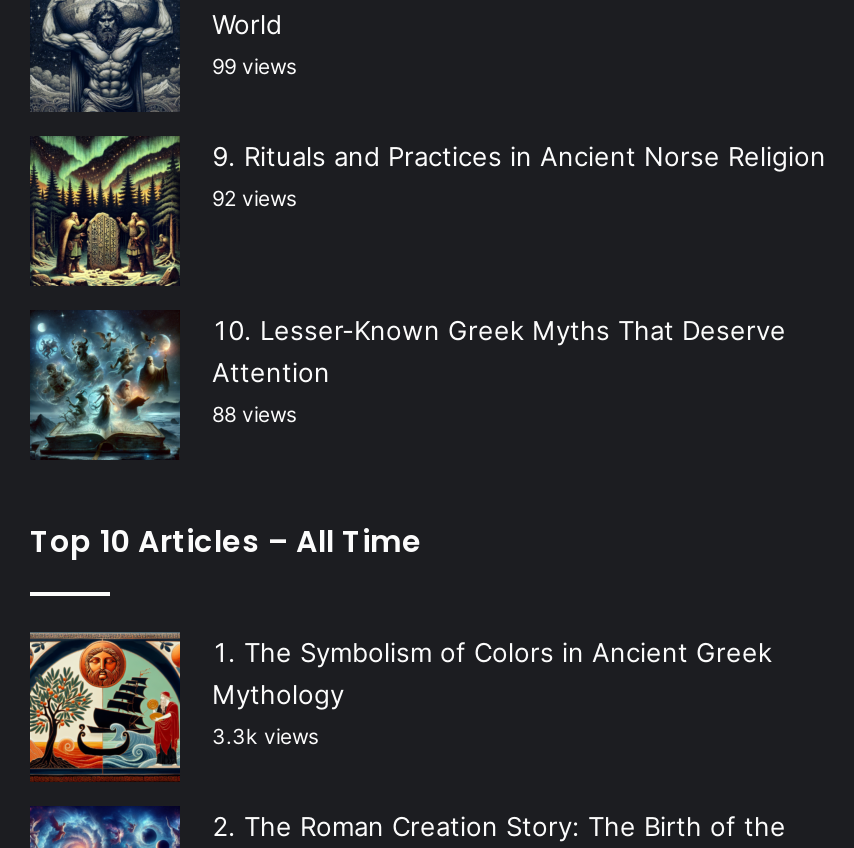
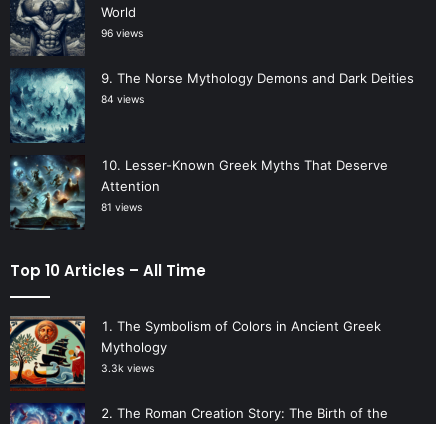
- 99 views
+ 96 views

- [image]
- Rituals and Practices in Ancient Norse Religion
- 92 views
+ [image]
+ The Norse Mythology Demons and Dark Deities
+ 84 views

- 88 views
+ 81 views
